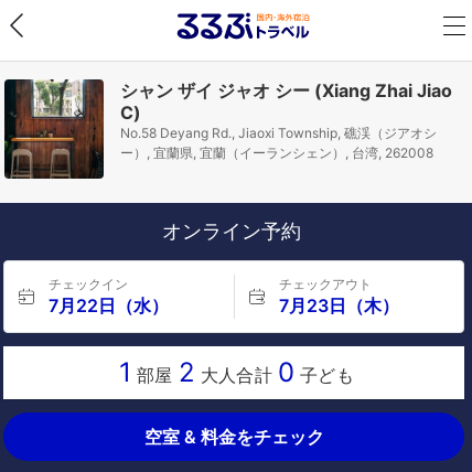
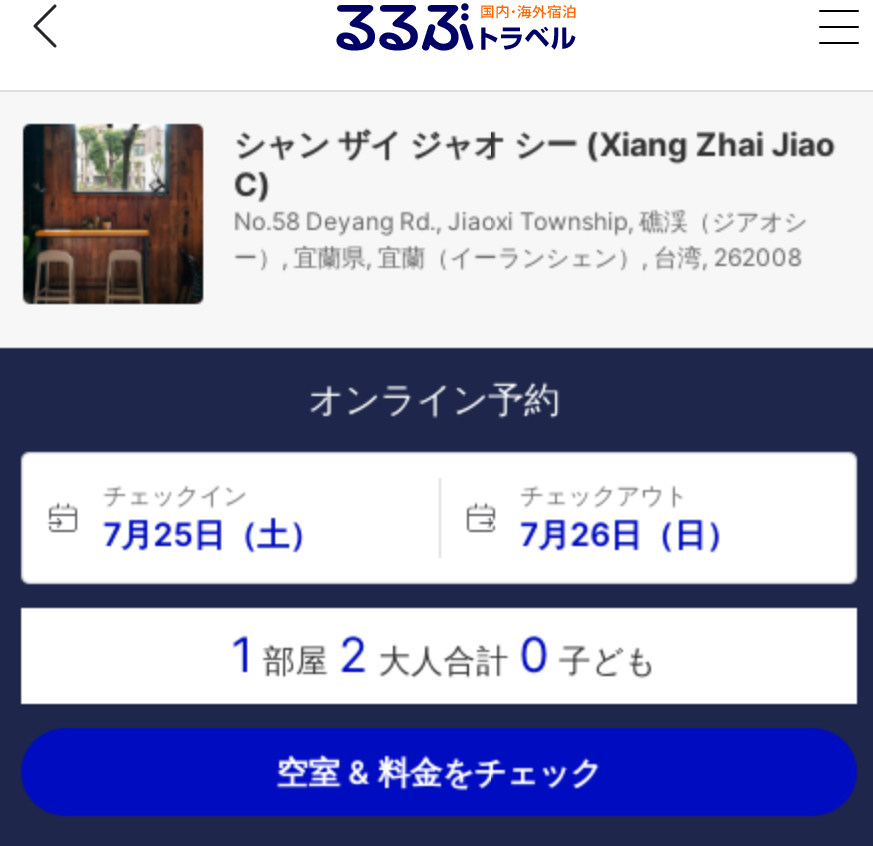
- 7月22日（水）
+ 7月25日（土）

- 7月23日（木）
+ 7月26日（日）
